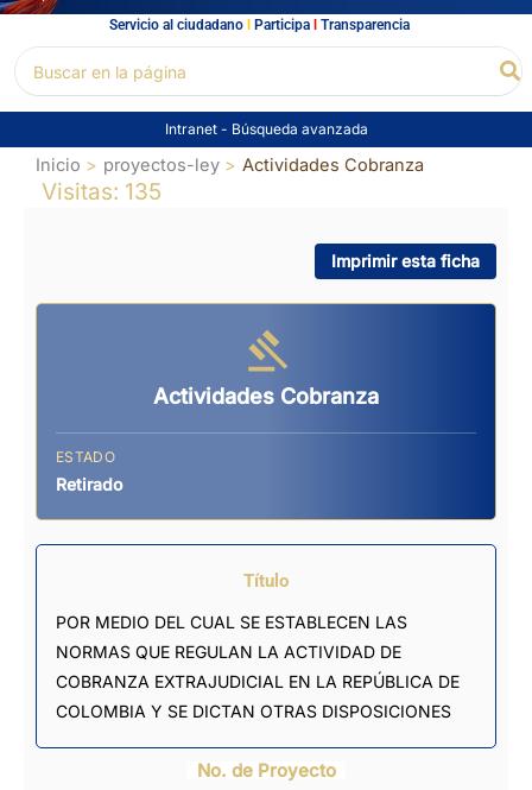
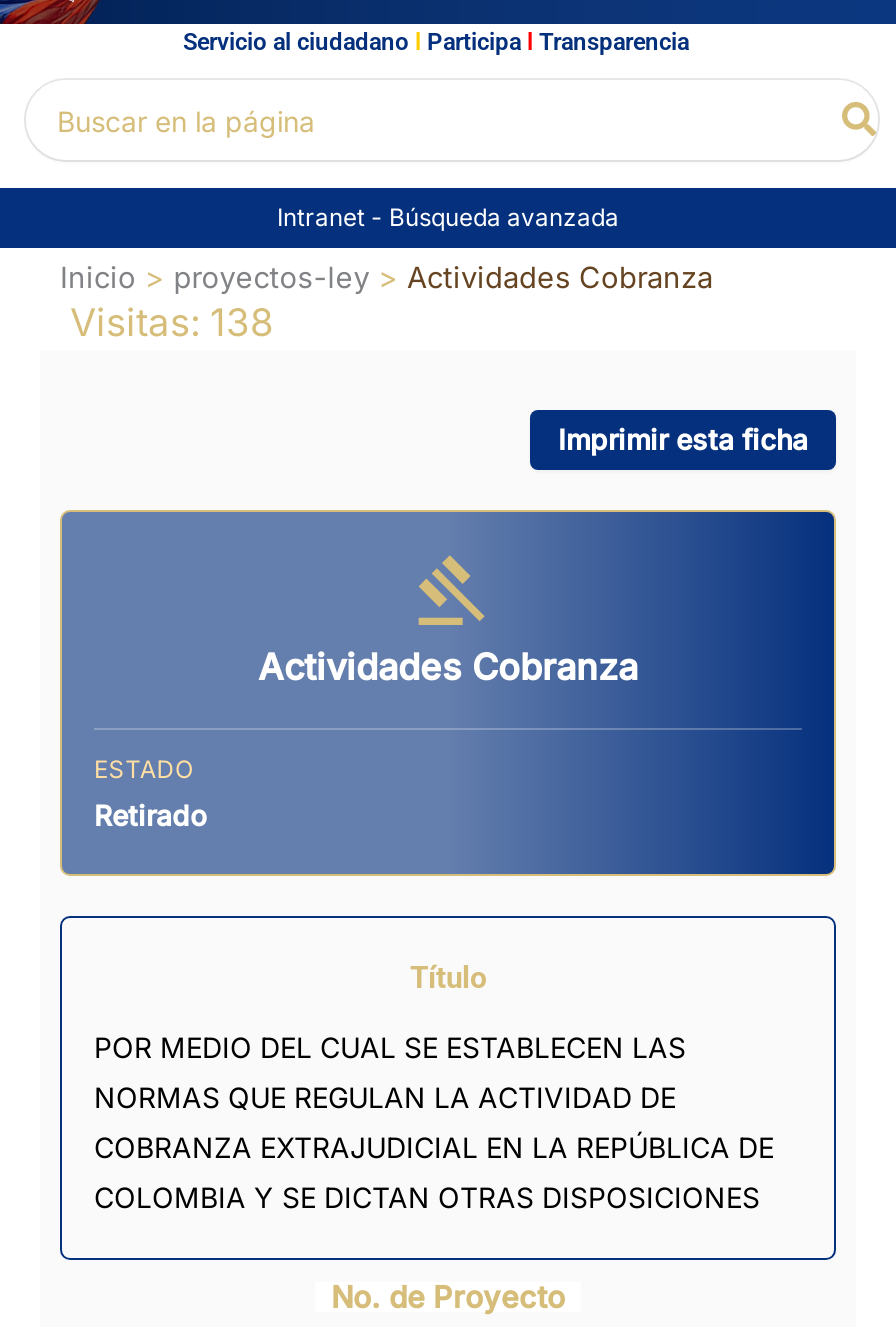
- Visitas: 135
+ Visitas: 138
